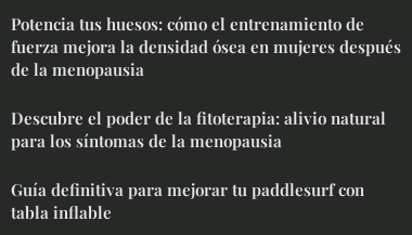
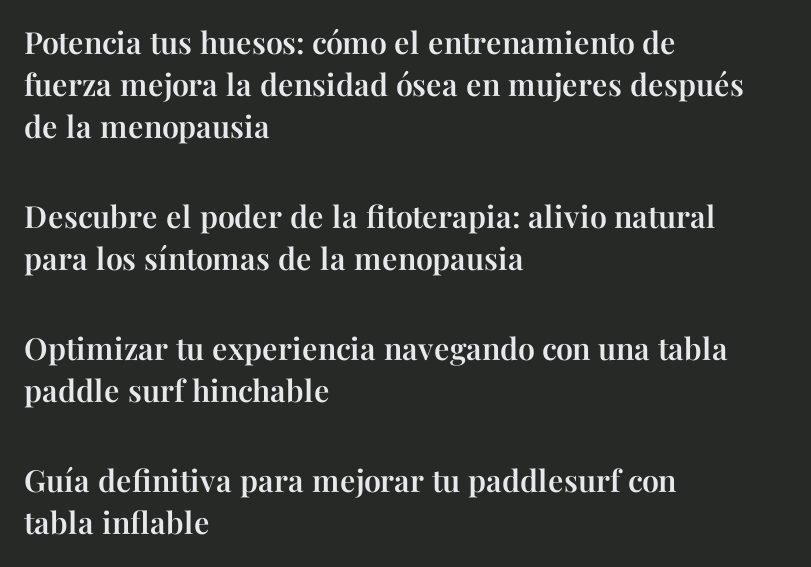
+ Optimizar tu experiencia navegando con una tabla
+ paddle surf hinchable
